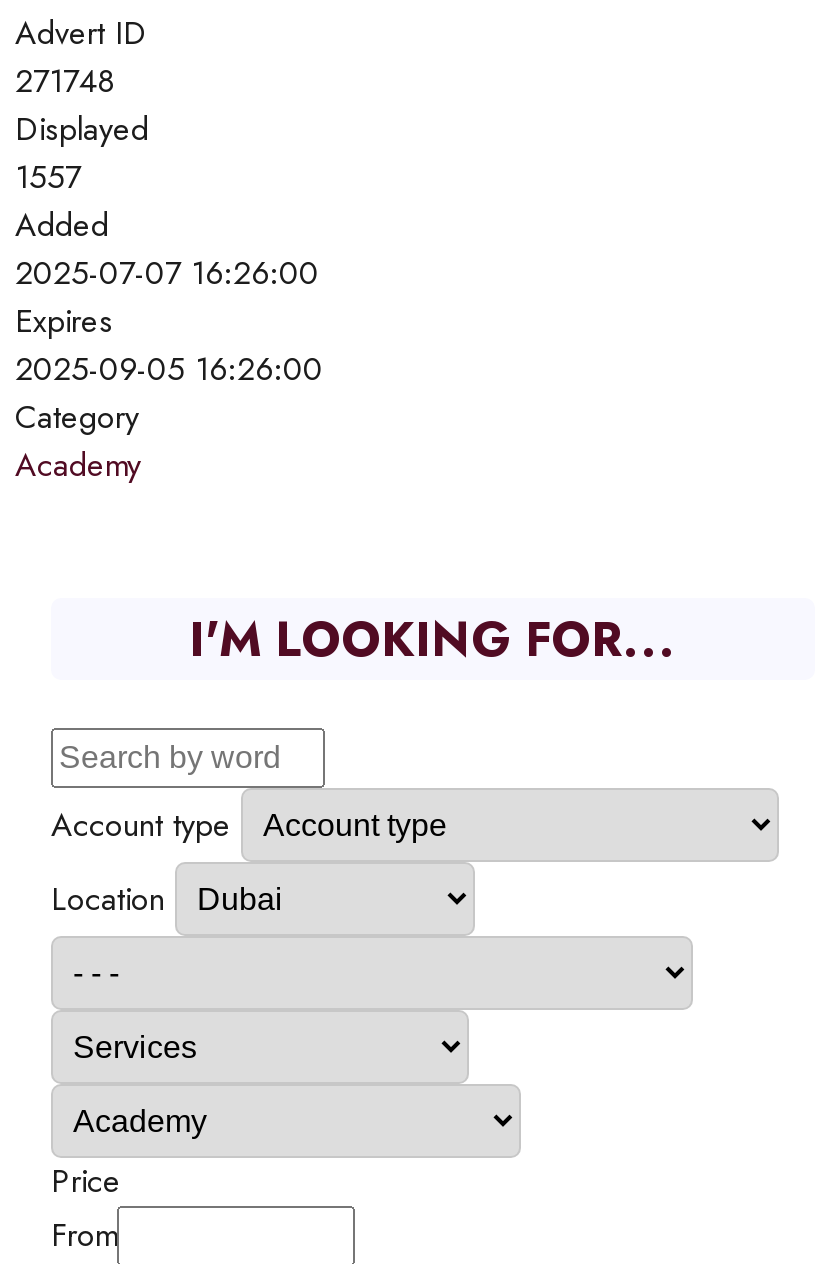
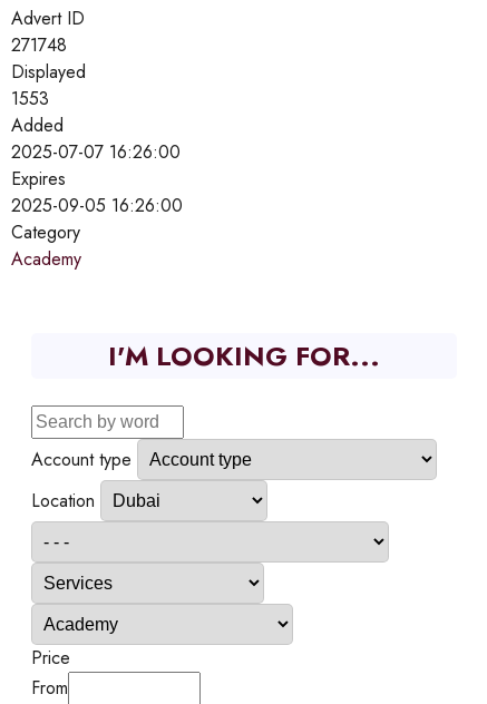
- 1557
+ 1553
